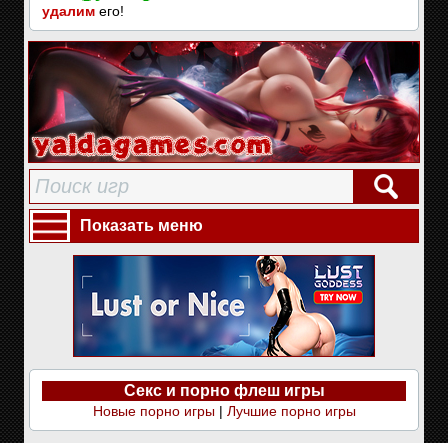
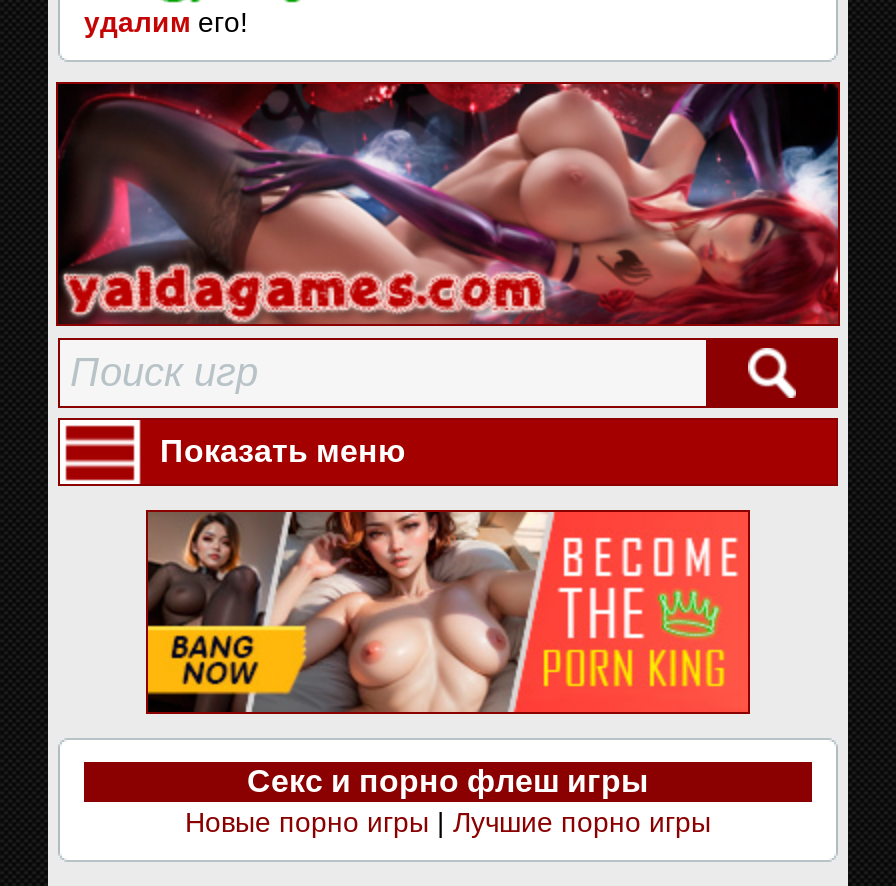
- [image]
+ [image]
